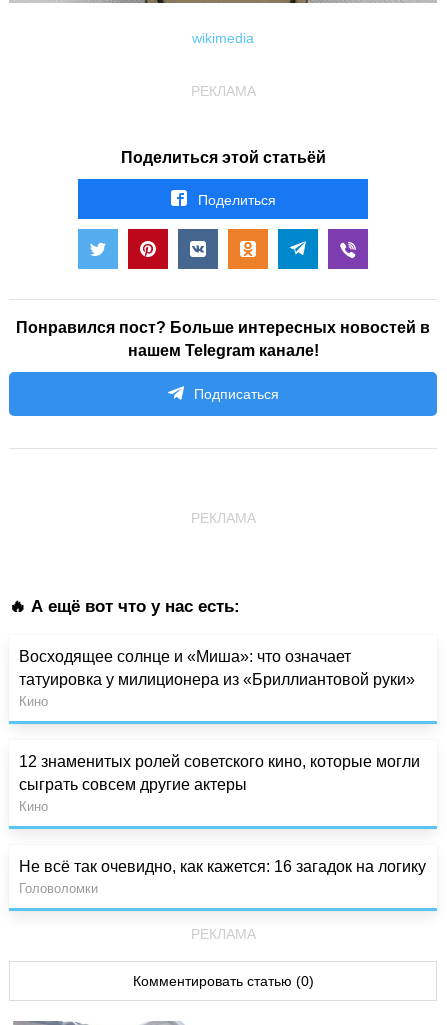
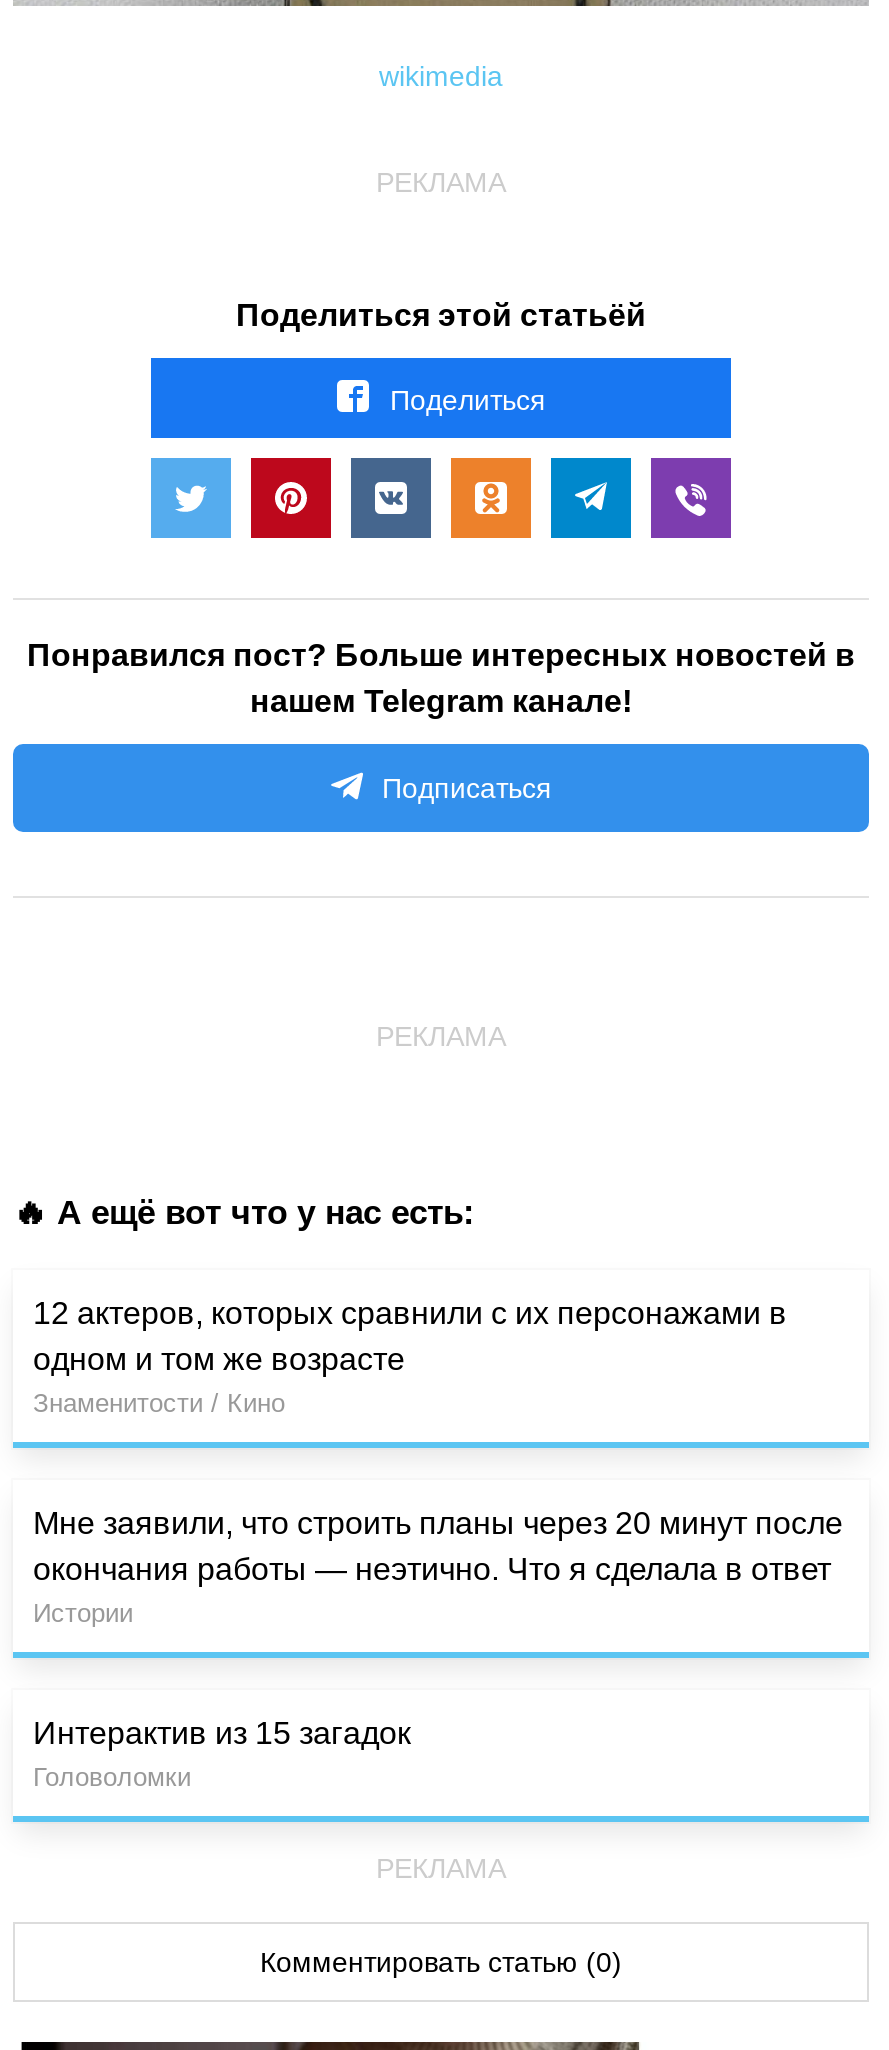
- Восходящее солнце и «Миша»: что означает
- татуировка у милиционера из «Бриллиантовой руки»
- Кино
+ 12 актеров, которых сравнили с их персонажами в
+ одном и том же возрасте
+ Знаменитости / Кино

- 12 знаменитых ролей советского кино, которые могли
- сыграть совсем другие актеры
- Кино
+ Мне заявили, что строить планы через 20 минут после
+ окончания работы — неэтично. Что я сделала в ответ
+ Истории

- Не всё так очевидно, как кажется: 16 загадок на логику
+ Интерактив из 15 загадок
